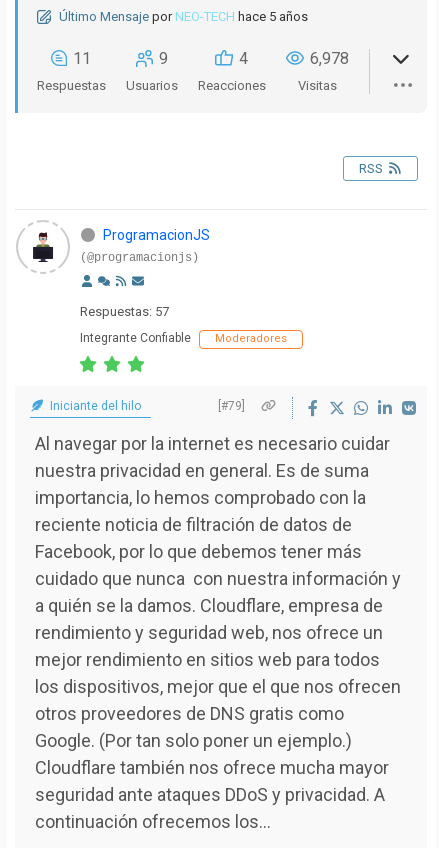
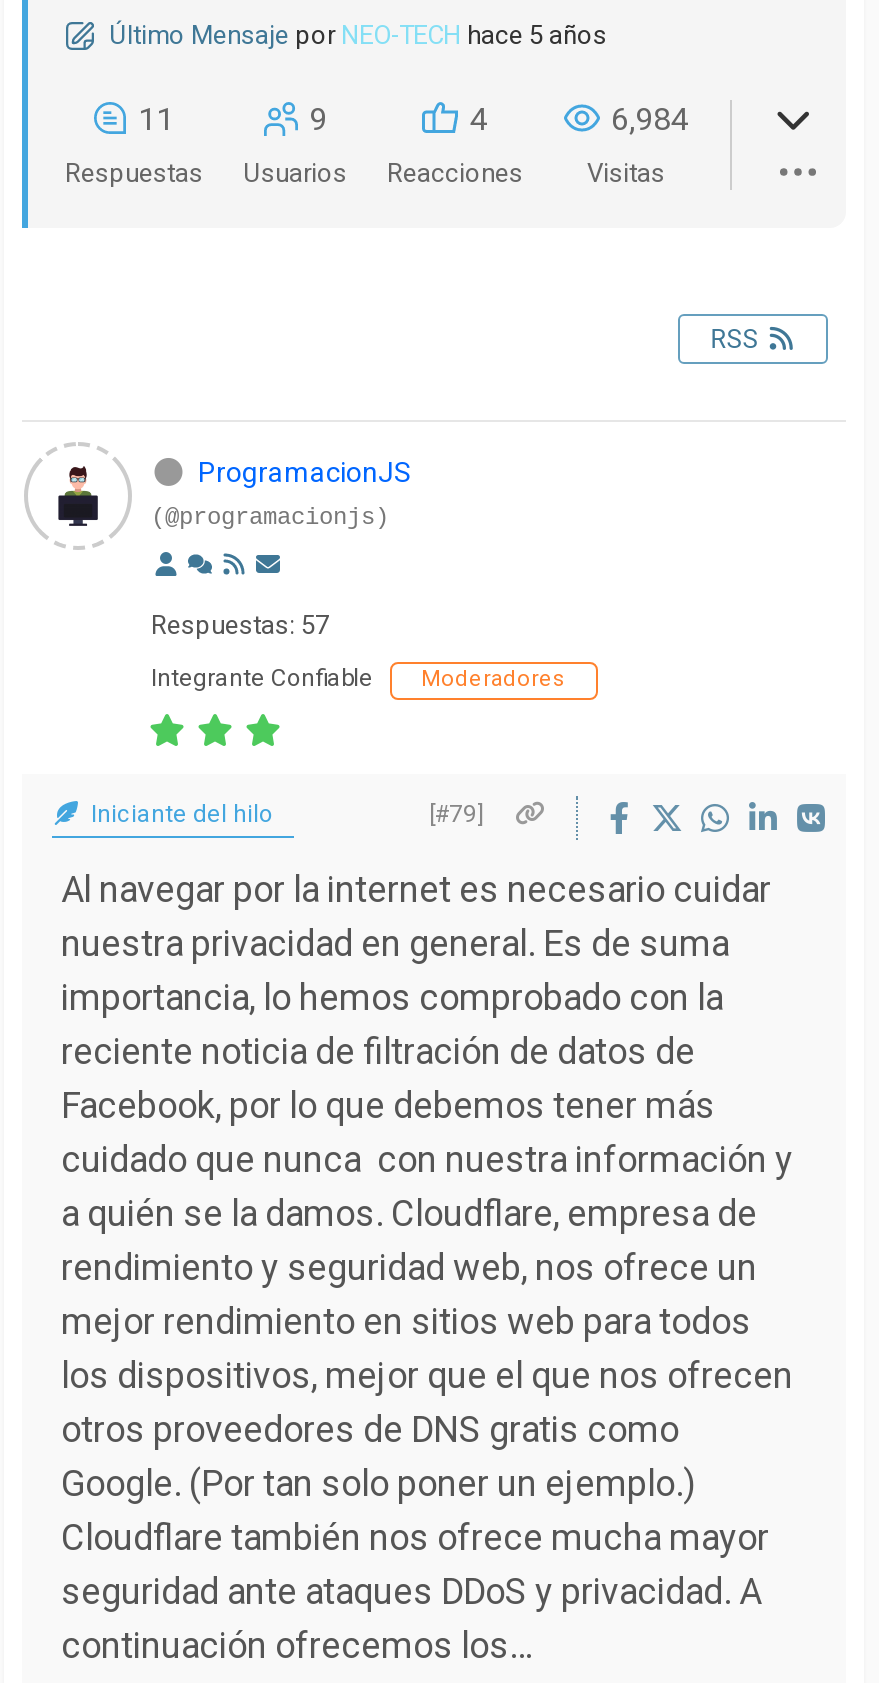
- 6,978
+ 6,984
